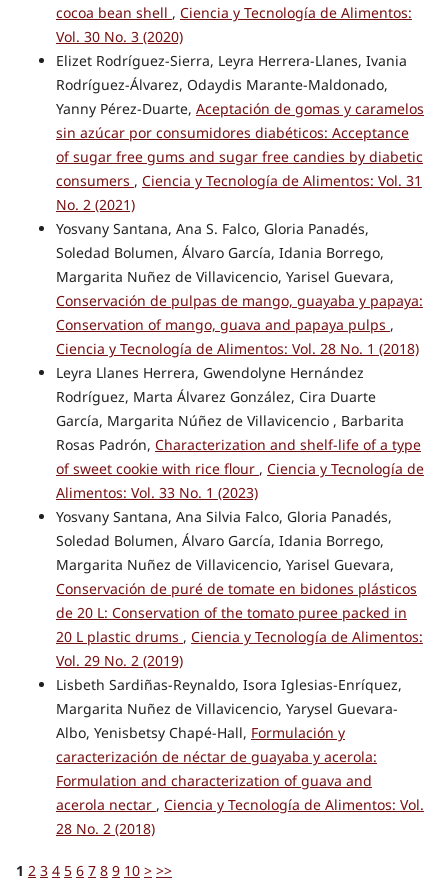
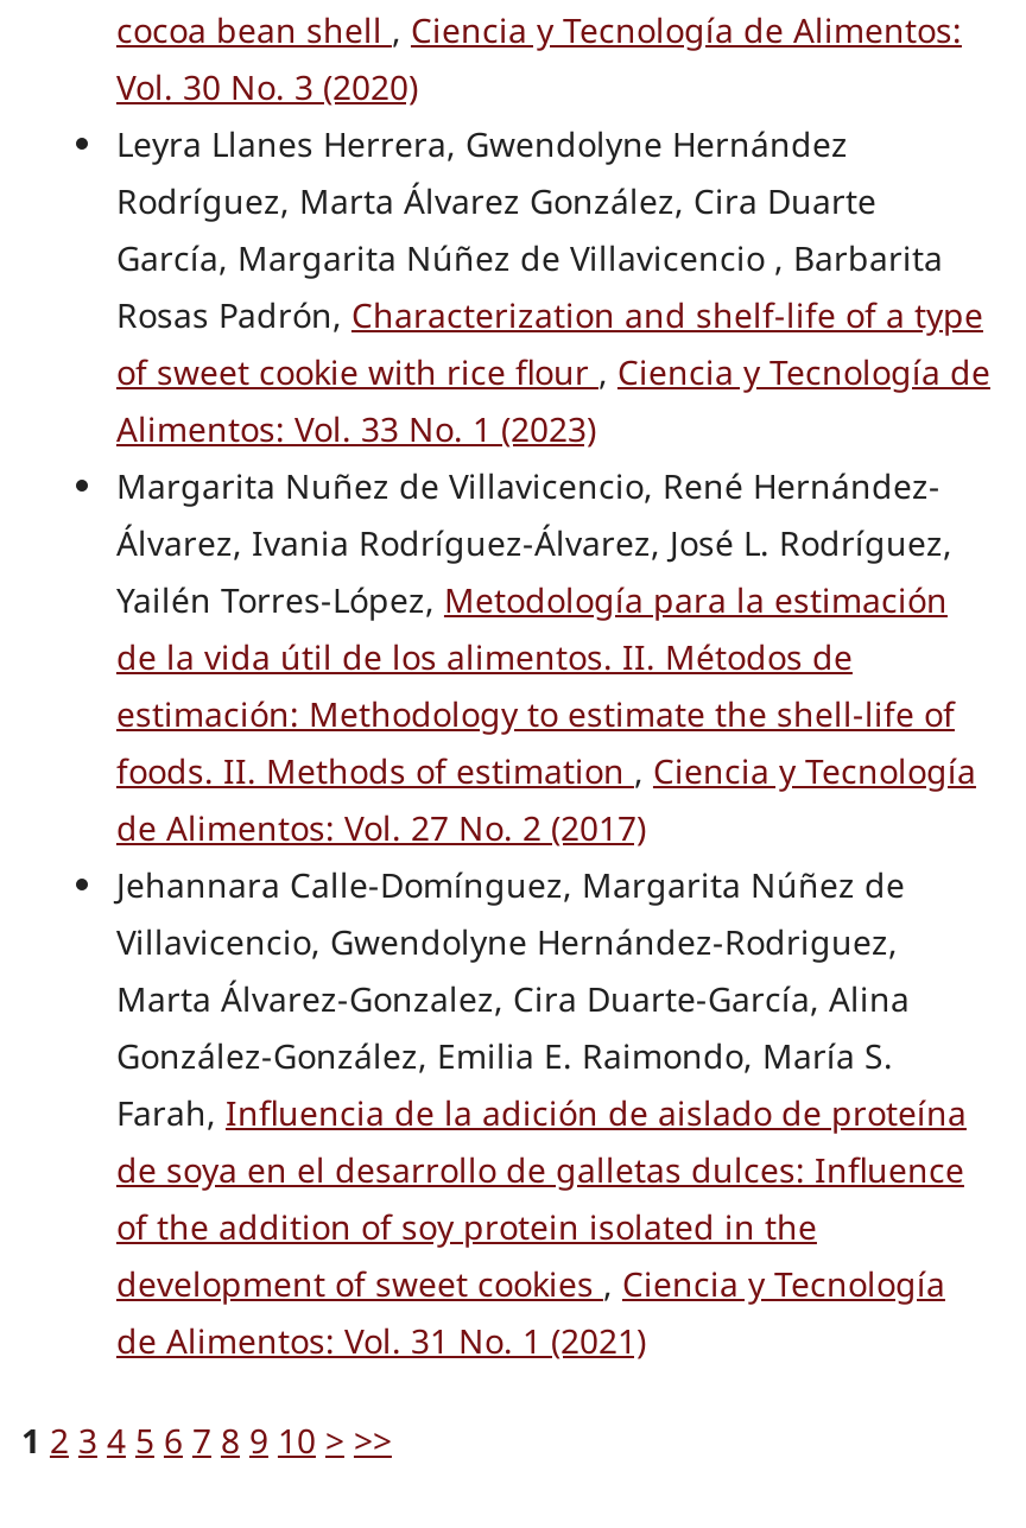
- Elizet Rodríguez-Sierra, Leyra Herrera-Llanes, Ivania
- Rodríguez-Álvarez, Odaydis Marante-Maldonado,
- Yanny Pérez-Duarte, Aceptación de gomas y caramelos
- sin azúcar por consumidores diabéticos: Acceptance
- of sugar free gums and sugar free candies by diabetic
- consumers, Ciencia y Tecnología de Alimentos: Vol. 31
- No. 2 (2021)
- Yosvany Santana, Ana S. Falco, Gloria Panadés,
- Soledad Bolumen, Álvaro García, Idania Borrego,
- Margarita Nuñez de Villavicencio, Yarisel Guevara,
- Conservación de pulpas de mango, guayaba y papaya:
- Conservation of mango, guava and papaya pulps,
- Ciencia y Tecnología de Alimentos: Vol. 28 No. 1 (2018)

moved up: Leyra Llanes Herrera, Gwendolyne Hernández | Rodríguez, Marta Álvarez González, Cira Duarte | García, Margarita Núñez de Villavicencio , Barbarita | Rosas Padrón, Characterization and shelf-life of a type | of sweet cookie with rice flour, Ciencia y Tecnología de | Alimentos: Vol. 33 No. 1 (2023)

- Yosvany Santana, Ana Silvia Falco, Gloria Panadés,
- Soledad Bolumen, Álvaro García, Idania Borrego,
- Margarita Nuñez de Villavicencio, Yarisel Guevara,
- Conservación de puré de tomate en bidones plásticos
- de 20 L: Conservation of the tomato puree packed in
- 20 L plastic drums, Ciencia y Tecnología de Alimentos:
- Vol. 29 No. 2 (2019)
- Lisbeth Sardiñas-Reynaldo, Isora Iglesias-Enríquez,
- Margarita Nuñez de Villavicencio, Yarysel Guevara-
- Albo, Yenisbetsy Chapé-Hall, Formulación y
- caracterización de néctar de guayaba y acerola:
- Formulation and characterization of guava and
- acerola nectar, Ciencia y Tecnología de Alimentos: Vol.
- 28 No. 2 (2018)
+ Margarita Nuñez de Villavicencio, René Hernández-
+ Álvarez, Ivania Rodríguez-Álvarez, José L. Rodríguez,
+ Yailén Torres-López, Metodología para la estimación
+ de la vida útil de los alimentos. II. Métodos de
+ estimación: Methodology to estimate the shell-life of
+ foods. II. Methods of estimation, Ciencia y Tecnología
+ de Alimentos: Vol. 27 No. 2 (2017)
+ Jehannara Calle-Domínguez, Margarita Núñez de
+ Villavicencio, Gwendolyne Hernández-Rodriguez,
+ Marta Álvarez-Gonzalez, Cira Duarte-García, Alina
+ González-González, Emilia E. Raimondo, María S.
+ Farah, Influencia de la adición de aislado de proteína
+ de soya en el desarrollo de galletas dulces: Influence
+ of the addition of soy protein isolated in the
+ development of sweet cookies, Ciencia y Tecnología
+ de Alimentos: Vol. 31 No. 1 (2021)
